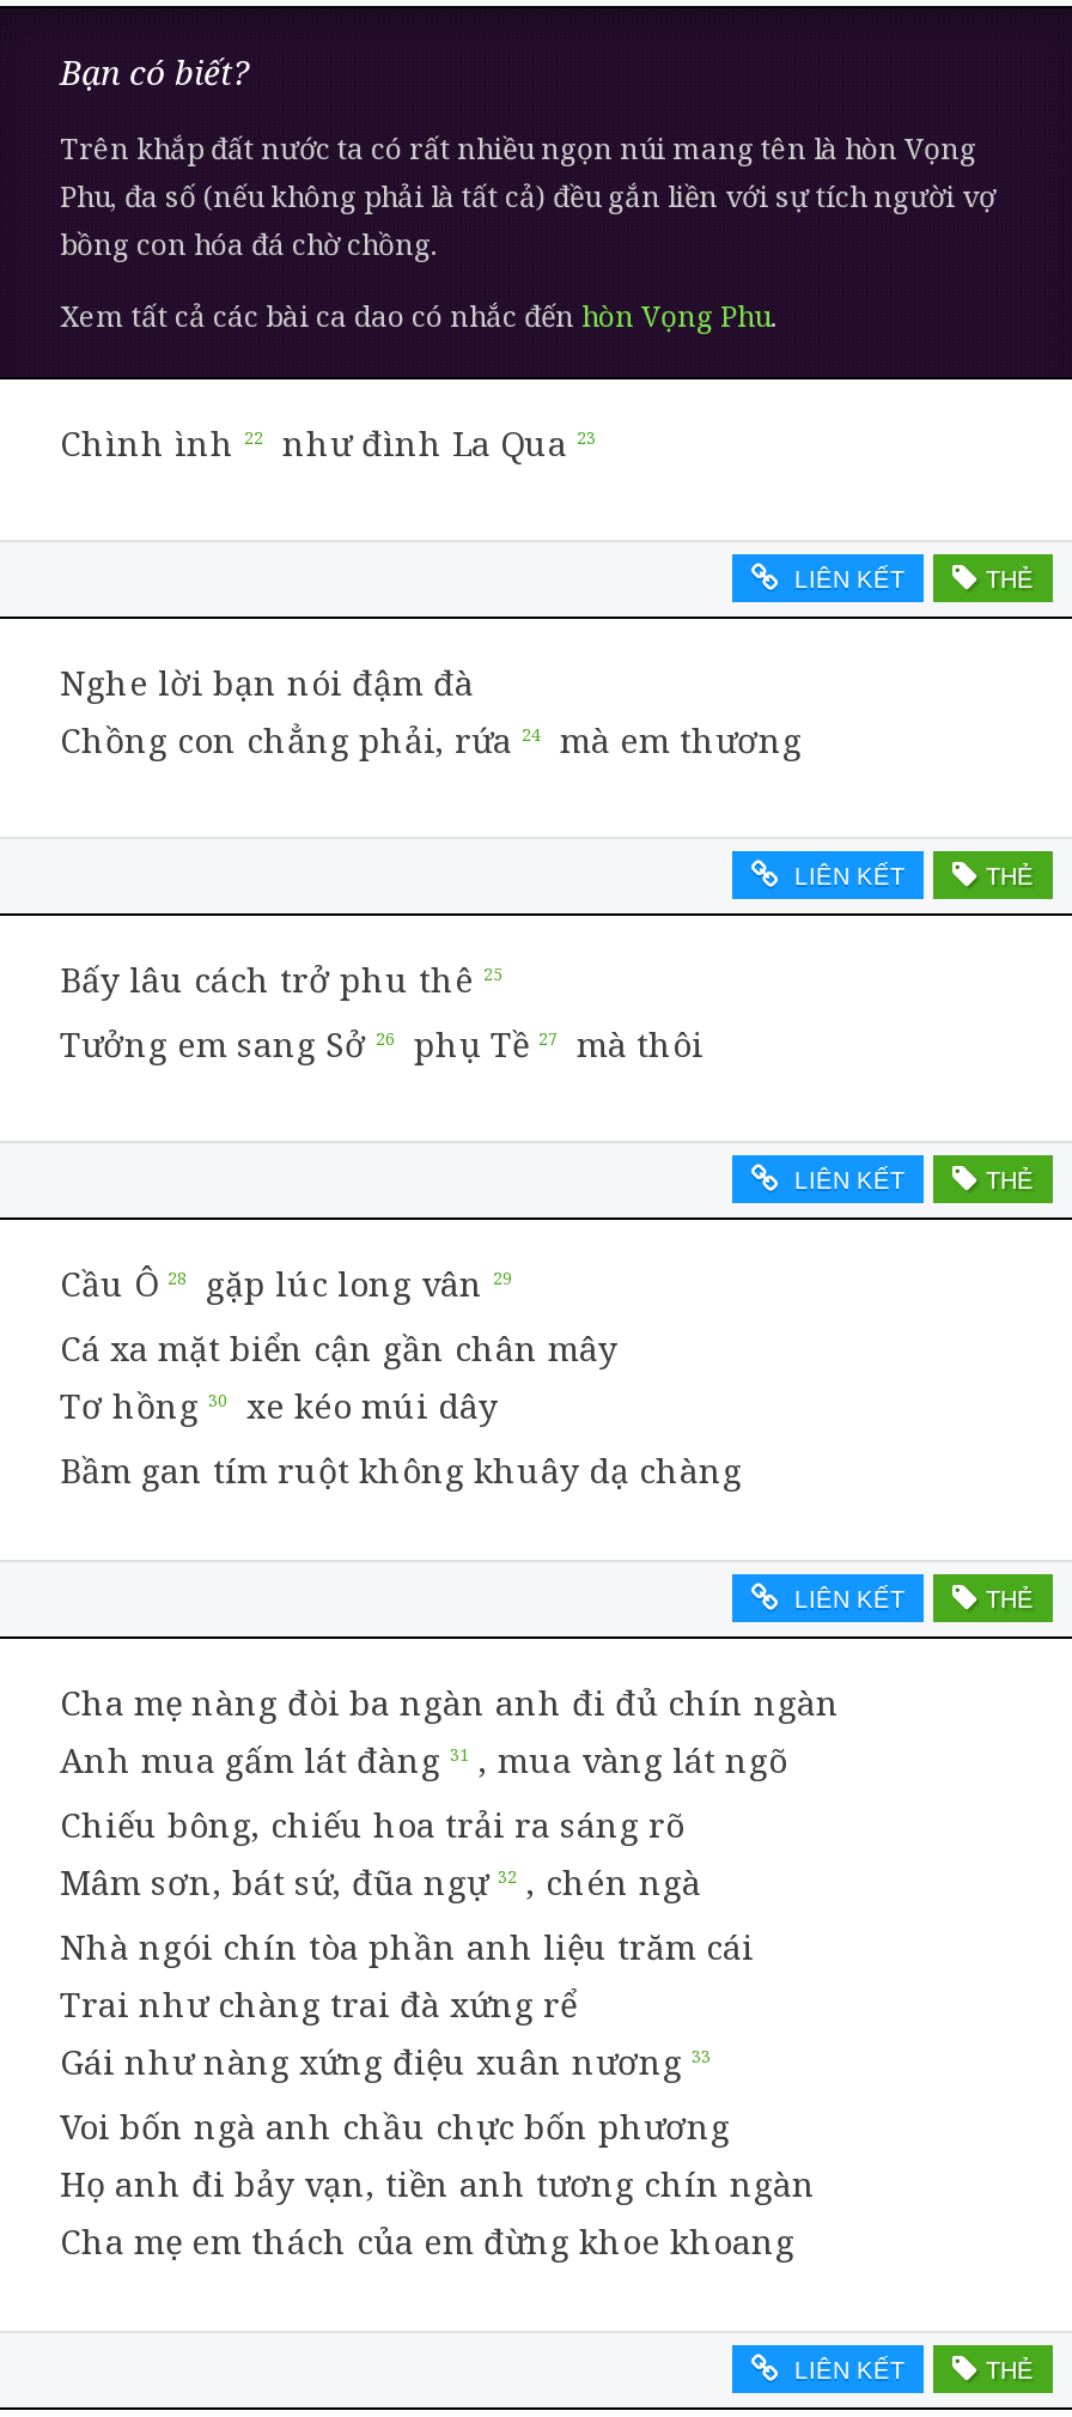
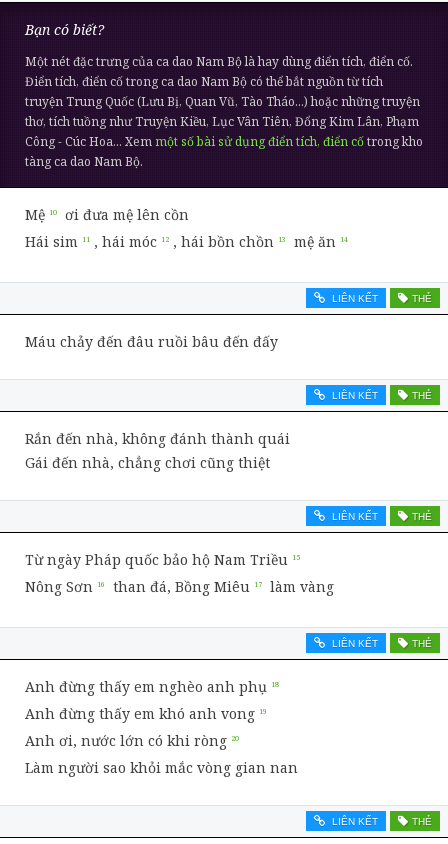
- Trên khắp đất nước ta có rất nhiều ngọn núi mang tên là hòn Vọng
- Phu, đa số (nếu không phải là tất cả) đều gắn liền với sự tích người vợ
- bồng con hóa đá chờ chồng.
- Xem tất cả các bài ca dao có nhắc đến hòn Vọng Phu.
- Chình ình
- như đình La Qua
+ Một nét đặc trưng của ca dao Nam Bộ là hay dùng điển tích, điển cố.
+ Điển tích, điển cố trong ca dao Nam Bộ có thể bắt nguồn từ tích
+ truyện Trung Quốc (Lưu Bị, Quan Vũ, Tào Tháo...) hoặc những truyện
+ thơ, tích tuồng như Truyện Kiều, Lục Vân Tiên, Đổng Kim Lân, Phạm
+ Công - Cúc Hoa... Xem một số bài sử dụng điển tích, điển cố trong kho
+ tàng ca dao Nam Bộ.
+ Mệ
+ ơi đưa mệ lên cồn
+ Hái sim
+ , hái móc
+ , hái bồn chồn
+ mệ ăn

moved down: LIÊN KẾT | THẺ

- Nghe lời bạn nói đậm đà
- Chồng con chẳng phải, rứa
- mà em thương
+ Máu chảy đến đâu ruồi bâu đến đấy

moved down: LIÊN KẾT | THẺ

- Bấy lâu cách trở phu thê
- Tưởng em sang Sở
- phụ Tề
- mà thôi
+ Rắn đến nhà, không đánh thành quái
+ Gái đến nhà, chẳng chơi cũng thiệt

moved down: LIÊN KẾT | THẺ

- Cầu Ô
- gặp lúc long vân
- Cá xa mặt biển cận gần chân mây
- Tơ hồng
- xe kéo múi dây
- Bầm gan tím ruột không khuây dạ chàng
+ Từ ngày Pháp quốc bảo hộ Nam Triều
+ Nông Sơn
+ than đá, Bồng Miêu
+ làm vàng

- Cha mẹ nàng đòi ba ngàn anh đi đủ chín ngàn
- Anh mua gấm lát đàng
- , mua vàng lát ngõ
- Chiếu bông, chiếu hoa trải ra sáng rõ
- Mâm sơn, bát sứ, đũa ngự
- , chén ngà
- Nhà ngói chín tòa phần anh liệu trăm cái
- Trai như chàng trai đà xứng rể
- Gái như nàng xứng điệu xuân nương
- Voi bốn ngà anh chầu chực bốn phương
- Họ anh đi bảy vạn, tiền anh tương chín ngàn
- Cha mẹ em thách của em đừng khoe khoang
+ Anh đừng thấy em nghèo anh phụ
+ Anh đừng thấy em khó anh vong
+ Anh ơi, nước lớn có khi ròng
+ Làm người sao khỏi mắc vòng gian nan
